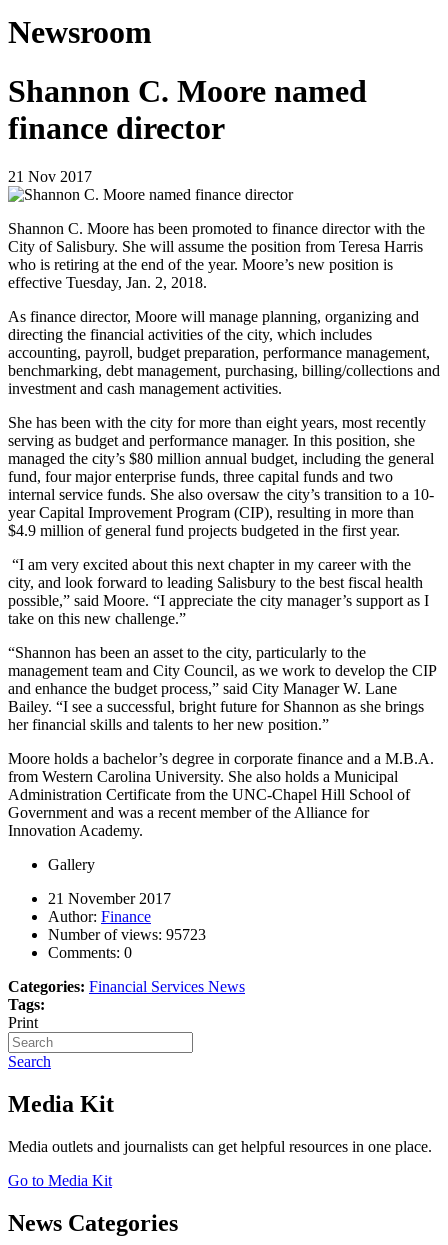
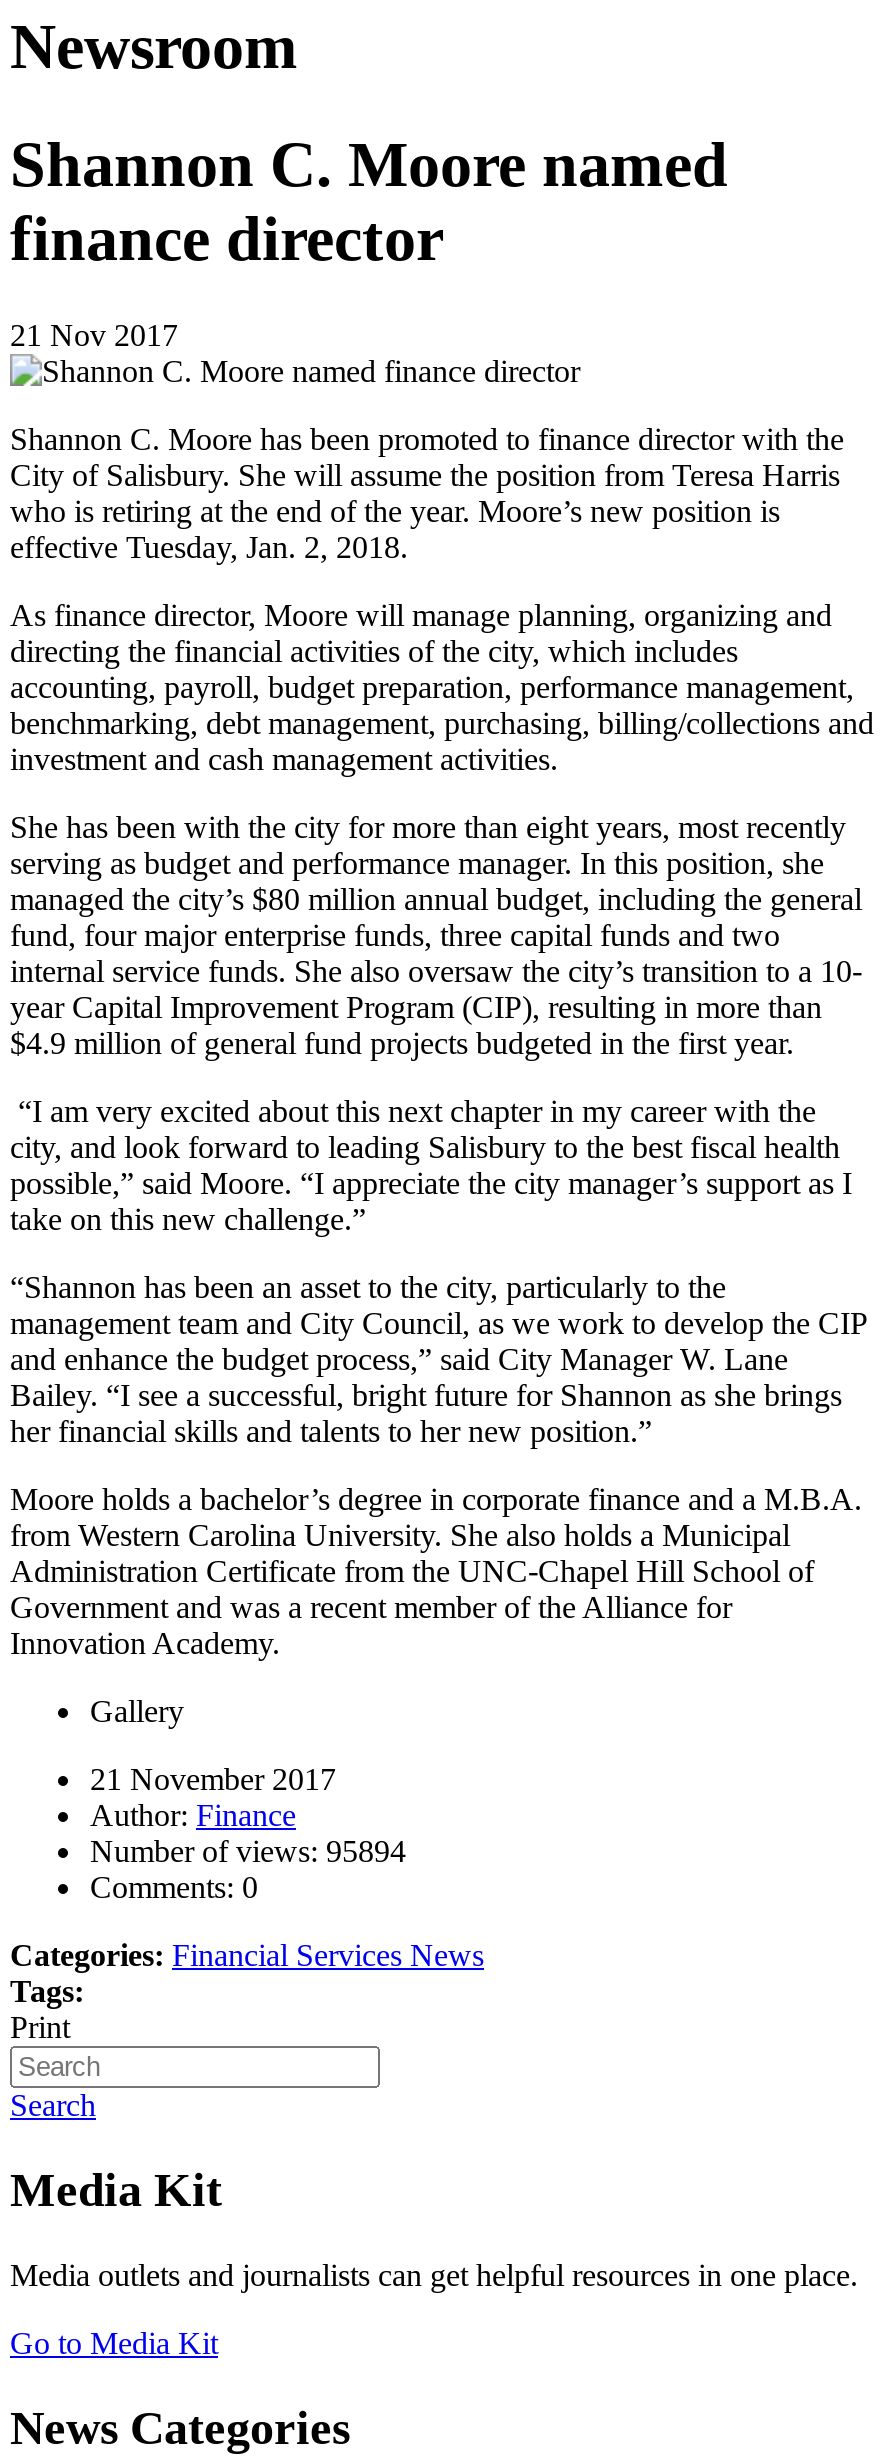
- Number of views: 95723
+ Number of views: 95894
